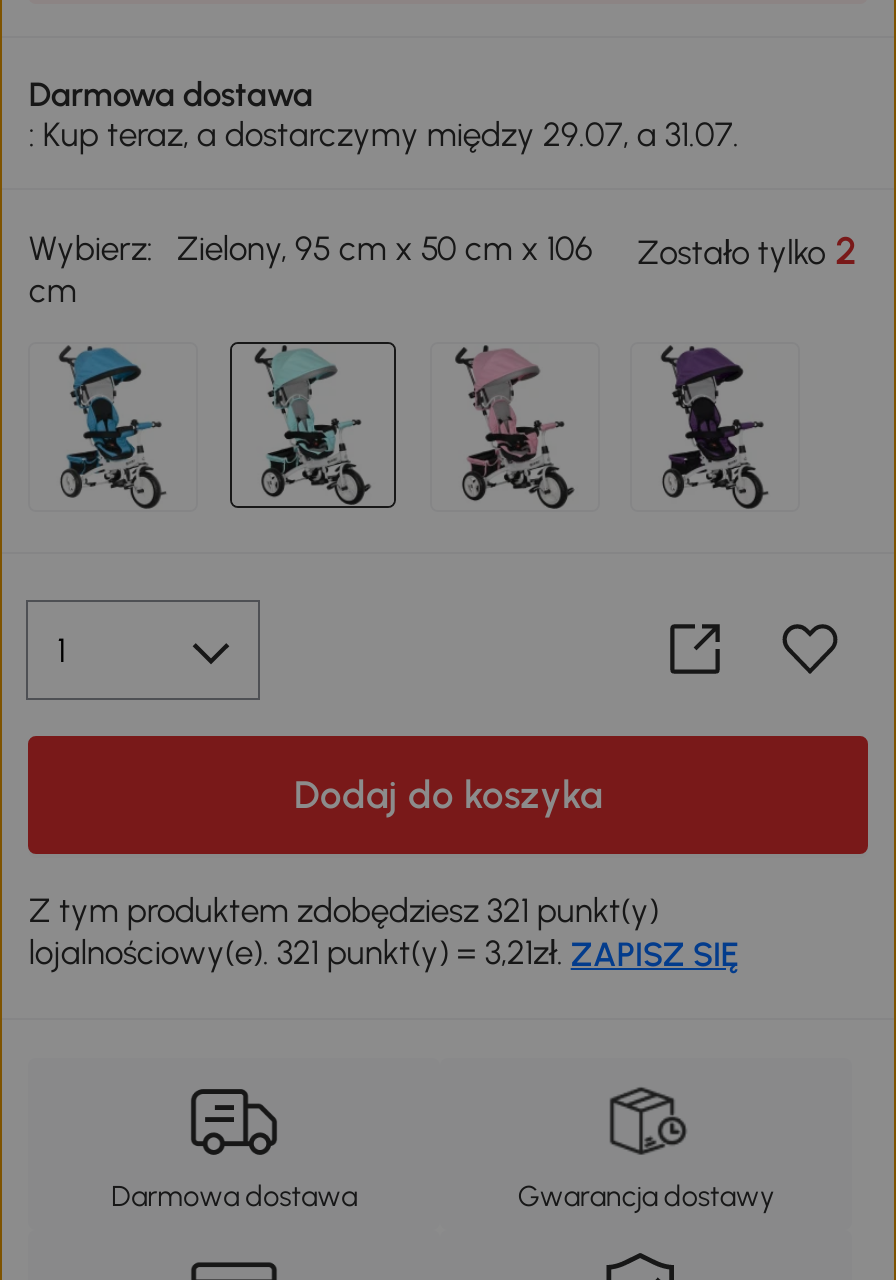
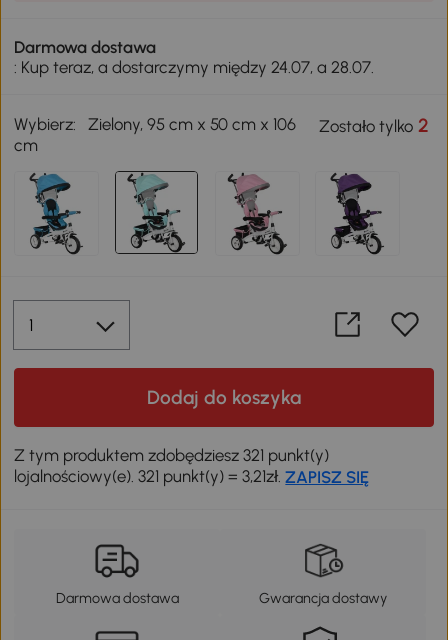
- : Kup teraz, a dostarczymy między 29.07, a 31.07.
+ : Kup teraz, a dostarczymy między 24.07, a 28.07.
